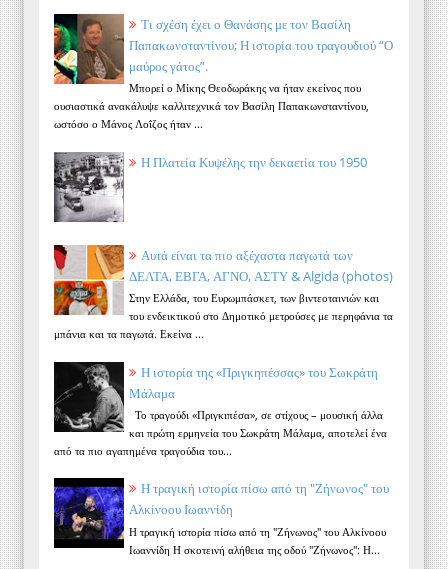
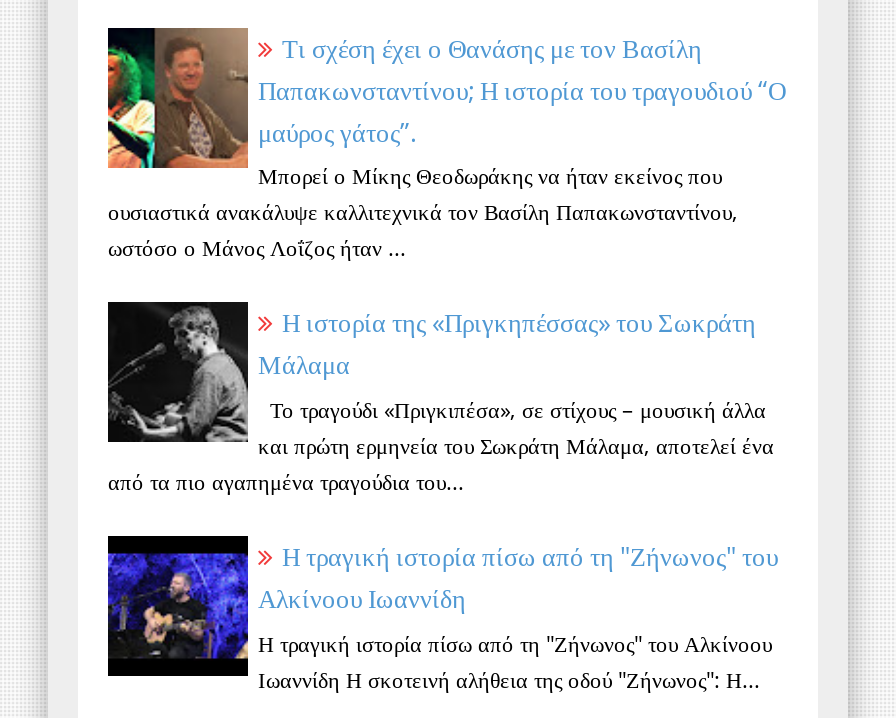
- [image]
- Η Πλατεία Κυψέλης την δεκαετία του 1950

- [image]
- Αυτά είναι τα πιο αξέχαστα παγωτά των
- ΔΕΛΤΑ, ΕΒΓΑ, ΑΓΝΟ, ΑΣΤΥ & Algida (photos)
- Στην Ελλάδα, του Ευρωμπάσκετ, των βιντεοταινιών και
- του ενδεικτικού στο Δημοτικό μετρούσες με περηφάνια τα
- μπάνια και τα παγωτά. Εκείνα ...
